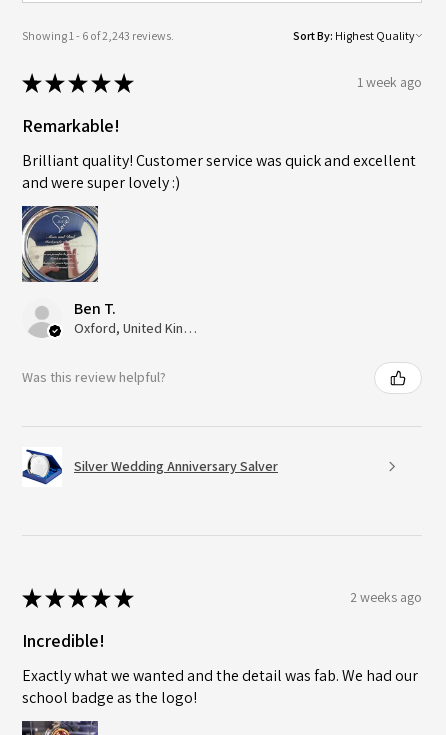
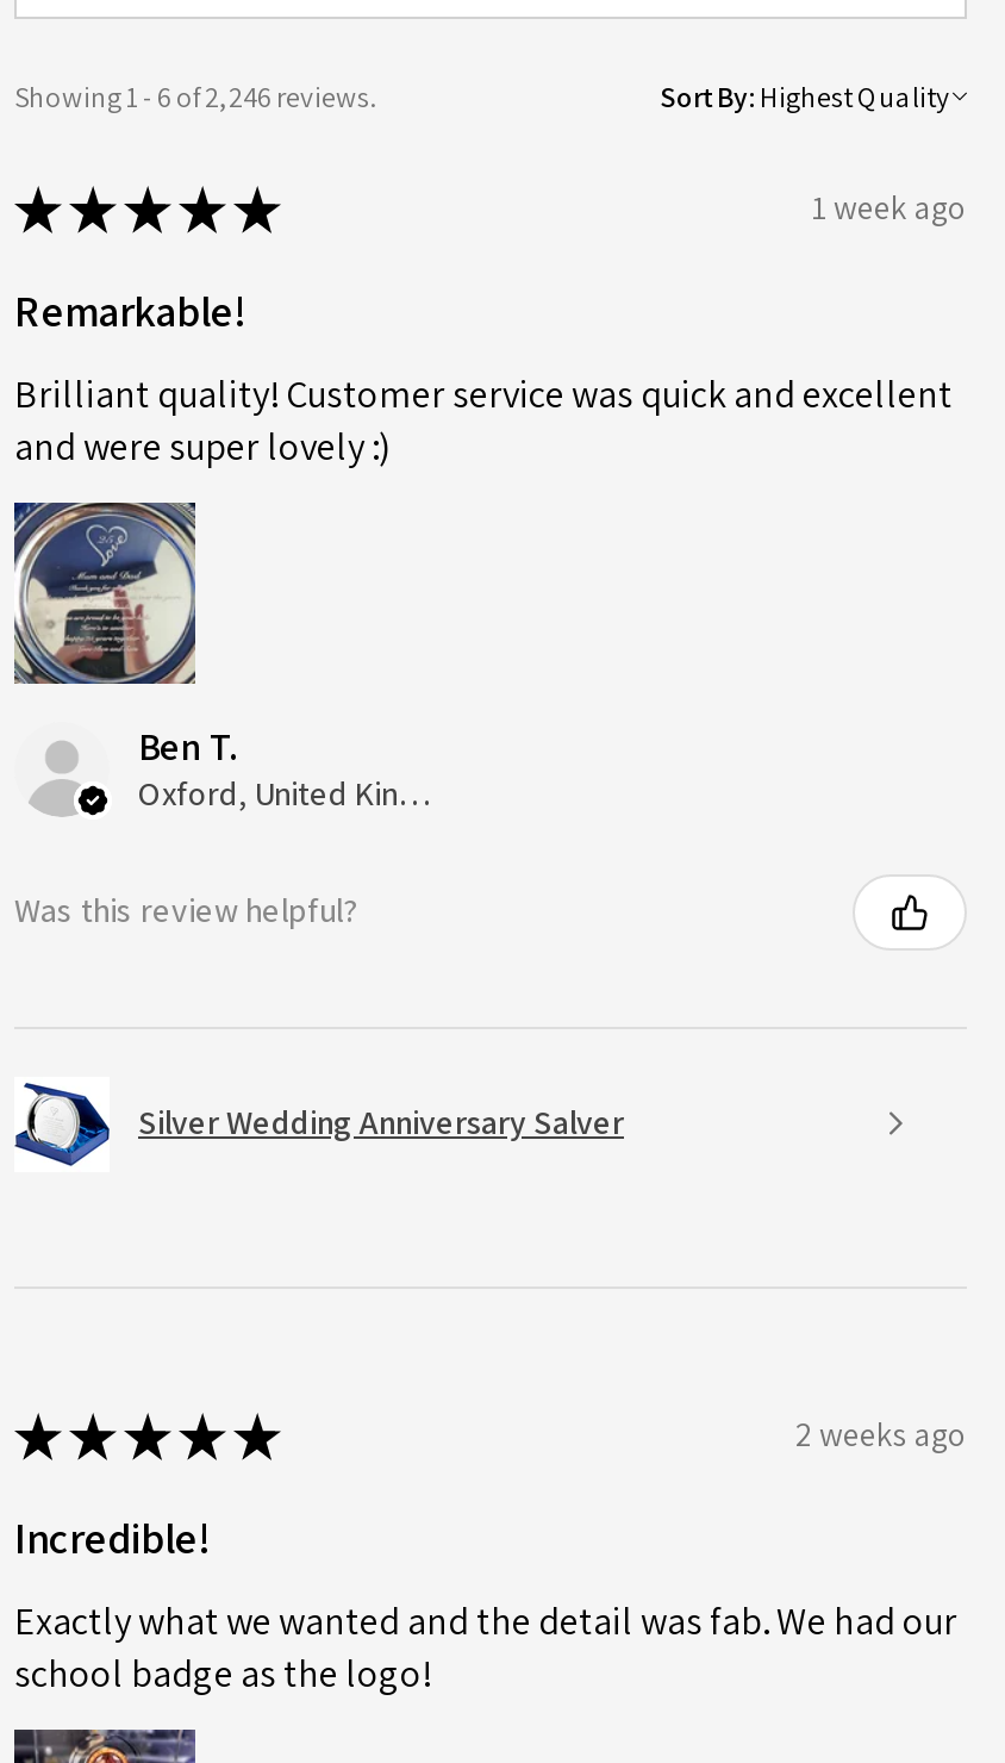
- Showing 1 - 6 of 2,243 reviews.
+ Showing 1 - 6 of 2,246 reviews.
